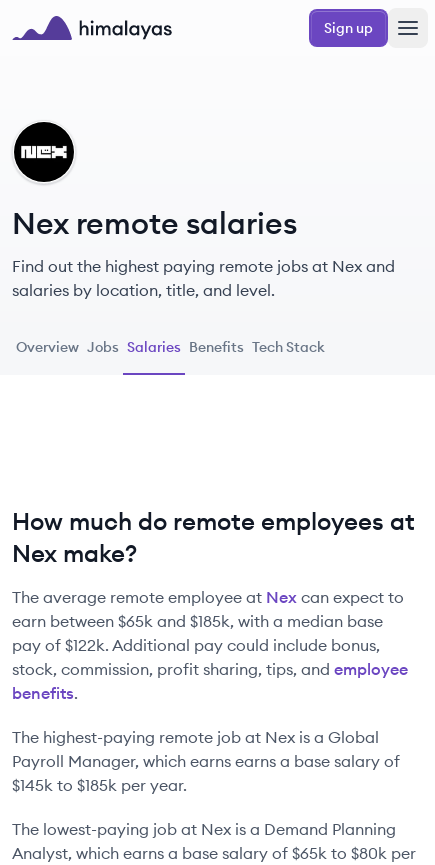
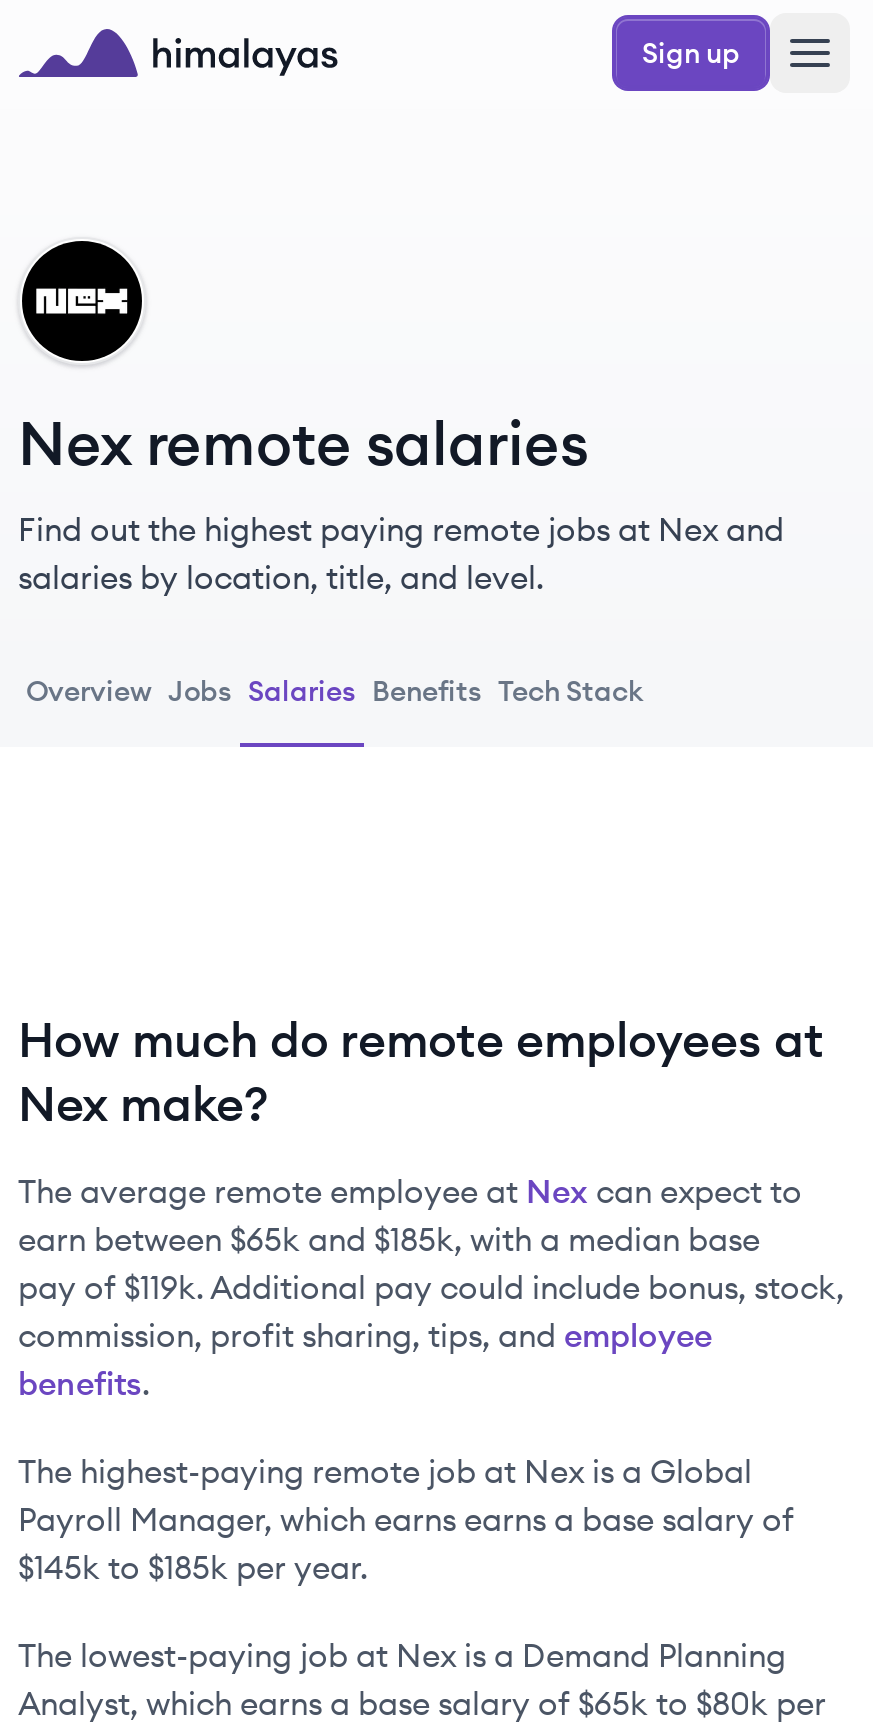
- pay of $122k. Additional pay could include bonus,
- stock, commission, profit sharing, tips, and employee
+ pay of $119k. Additional pay could include bonus, stock,
+ commission, profit sharing, tips, and employee
